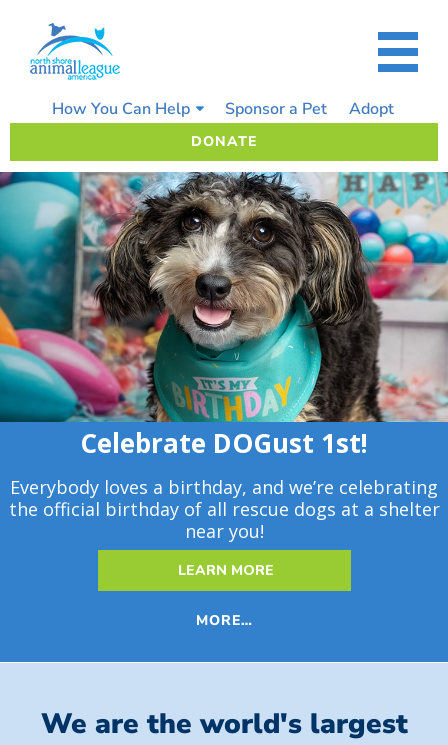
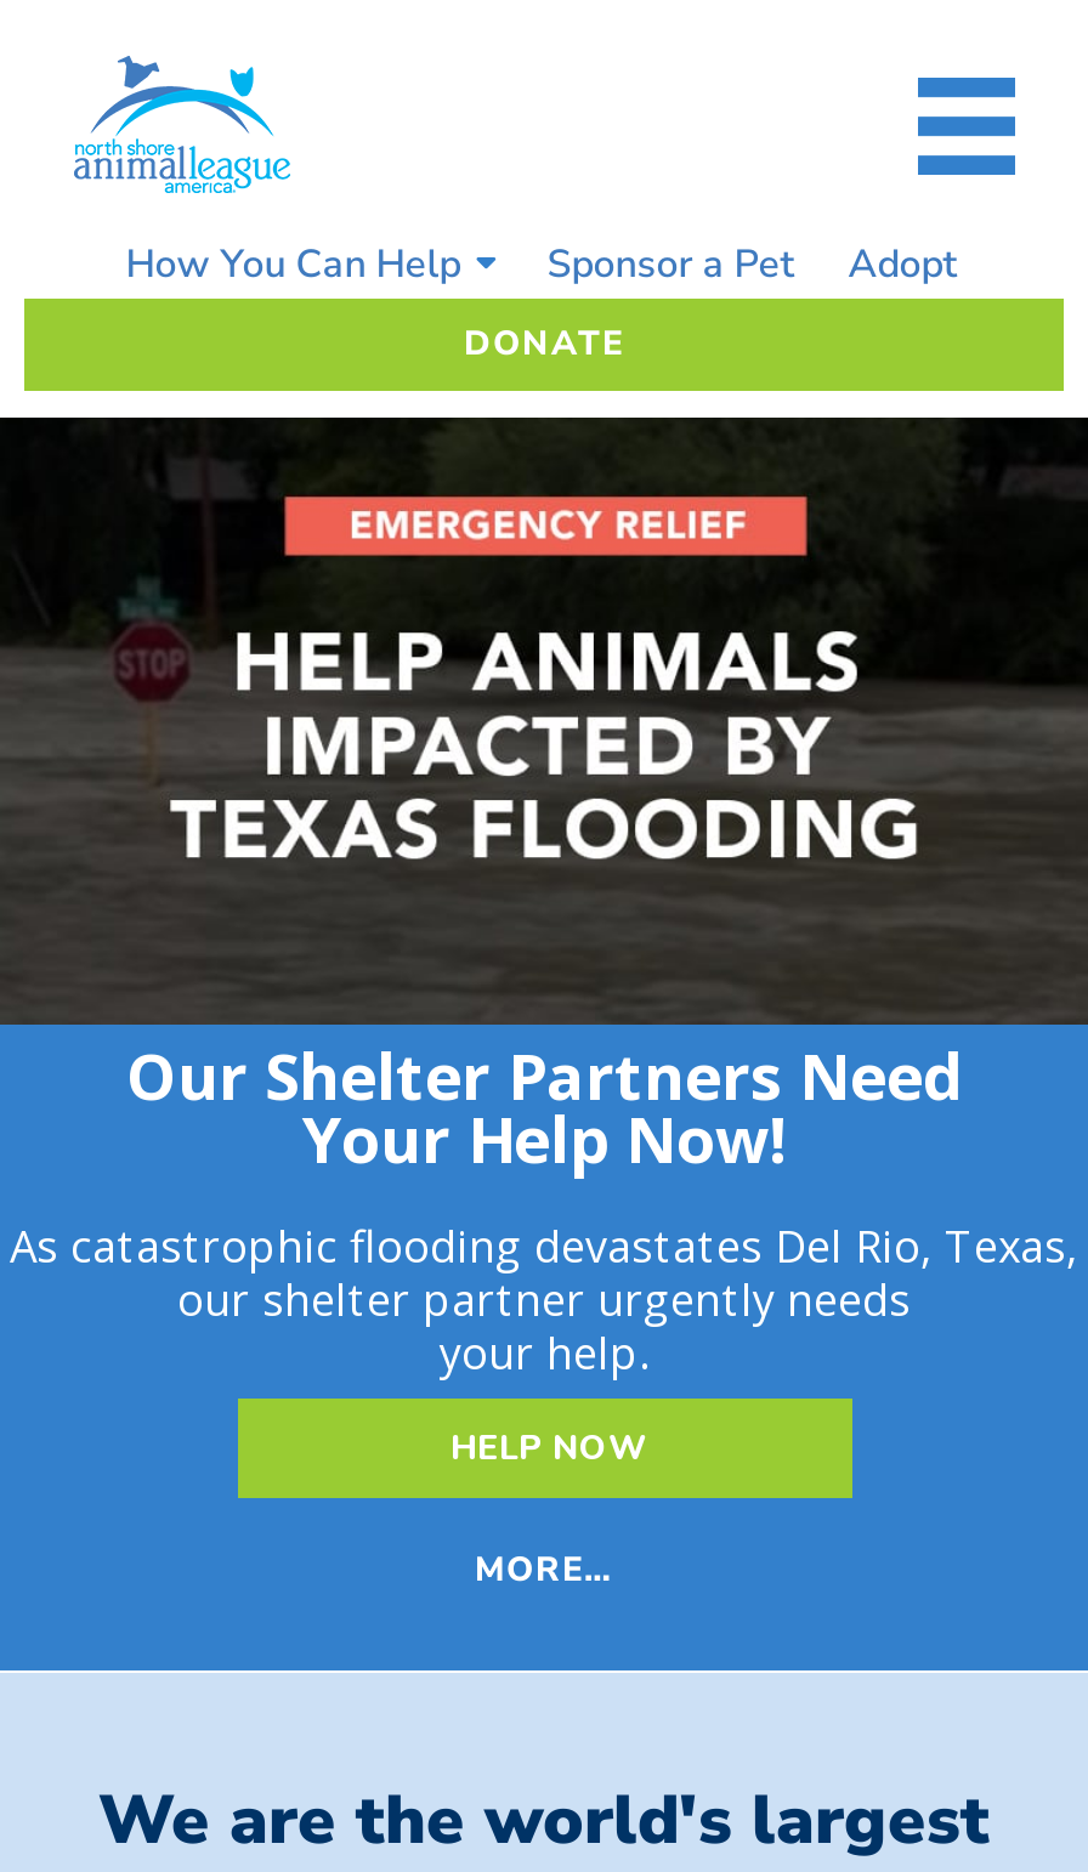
- [image]
- Celebrate DOGust 1st!
- Everybody loves a birthday, and we’re celebrating
- the official birthday of all rescue dogs at a shelter
- near you!
+ [image]
+ Our Shelter Partners Need
+ Your Help Now!
+ As catastrophic flooding devastates Del Rio, Texas,
+ our shelter partner urgently needs
+ your help.

- LEARN MORE
+ HELP NOW
